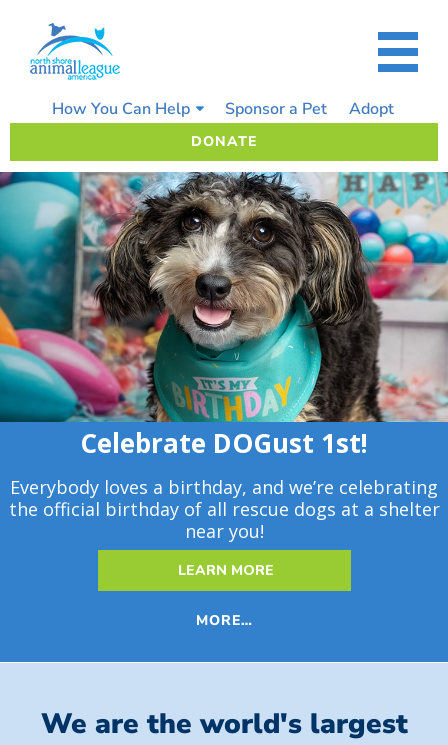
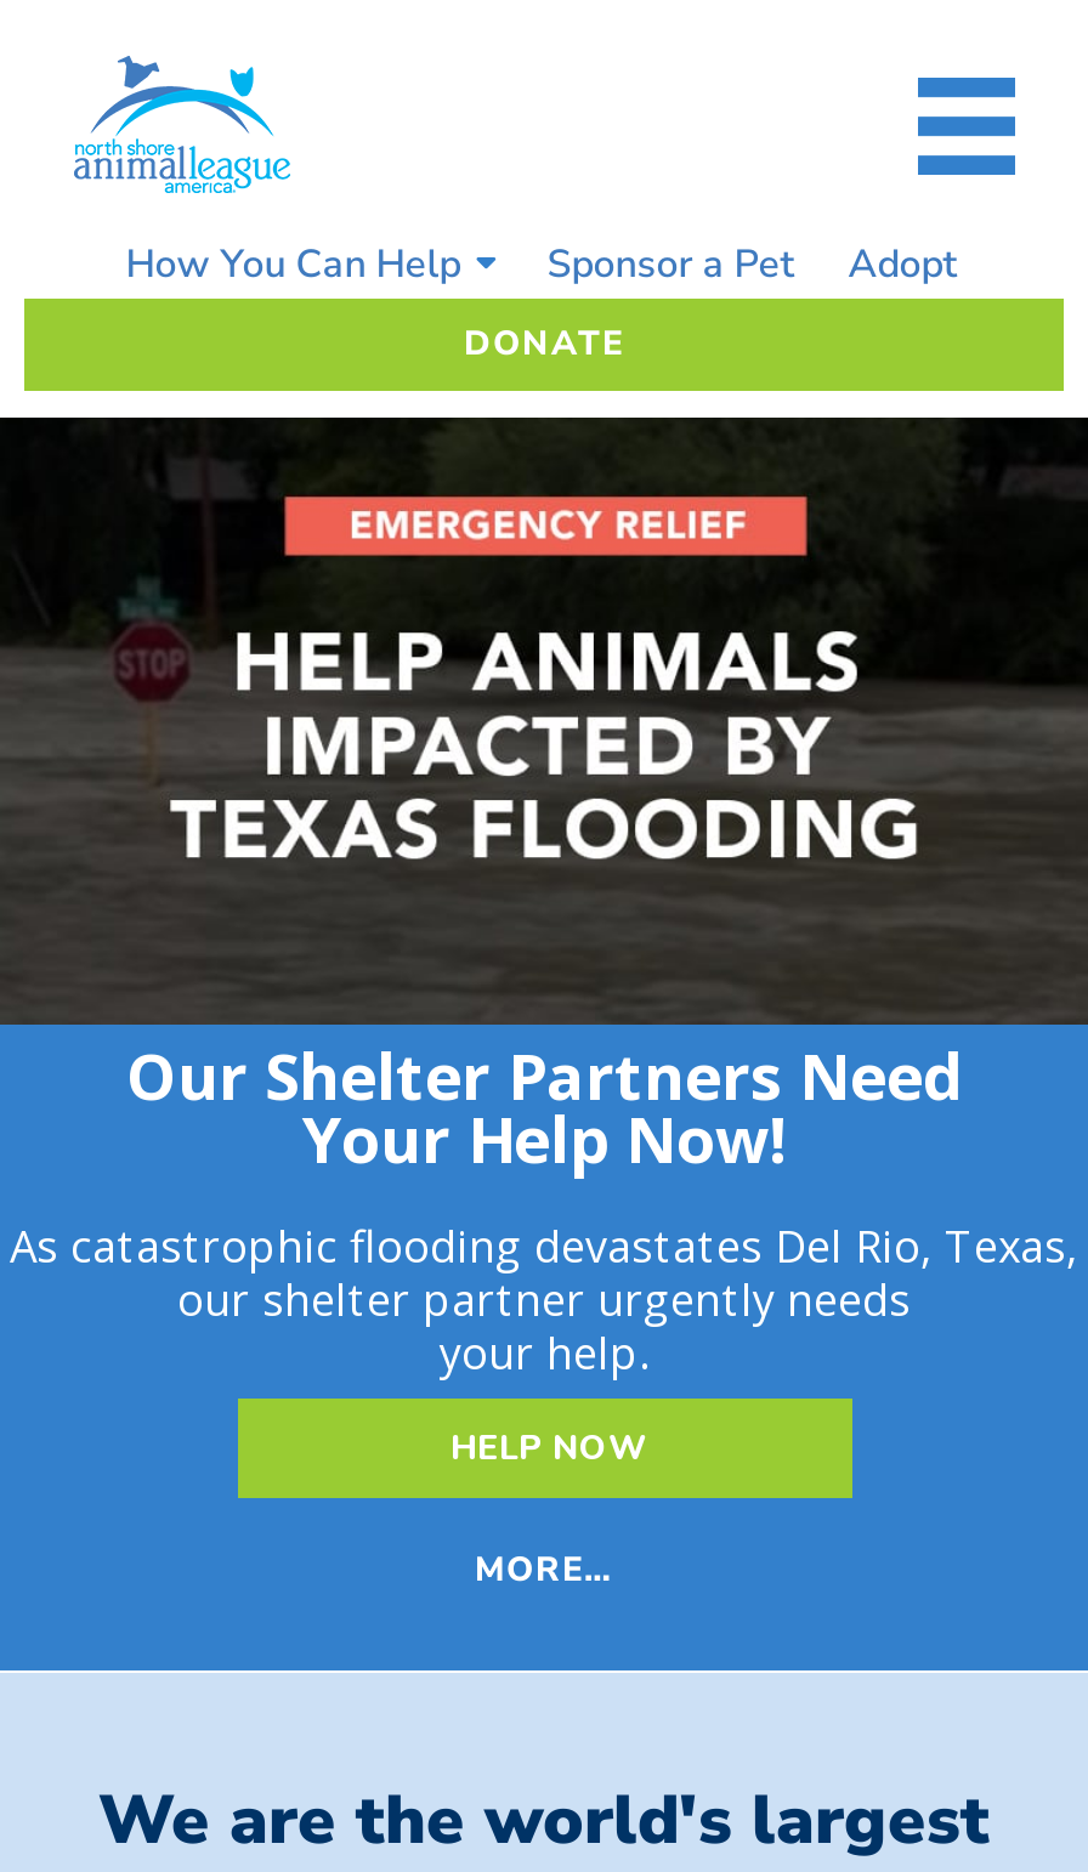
- [image]
- Celebrate DOGust 1st!
- Everybody loves a birthday, and we’re celebrating
- the official birthday of all rescue dogs at a shelter
- near you!
+ [image]
+ Our Shelter Partners Need
+ Your Help Now!
+ As catastrophic flooding devastates Del Rio, Texas,
+ our shelter partner urgently needs
+ your help.

- LEARN MORE
+ HELP NOW
